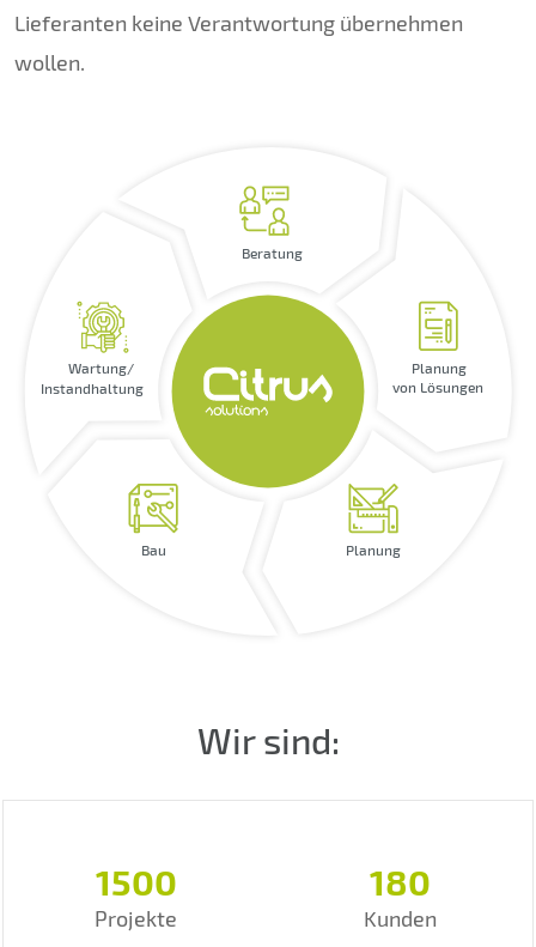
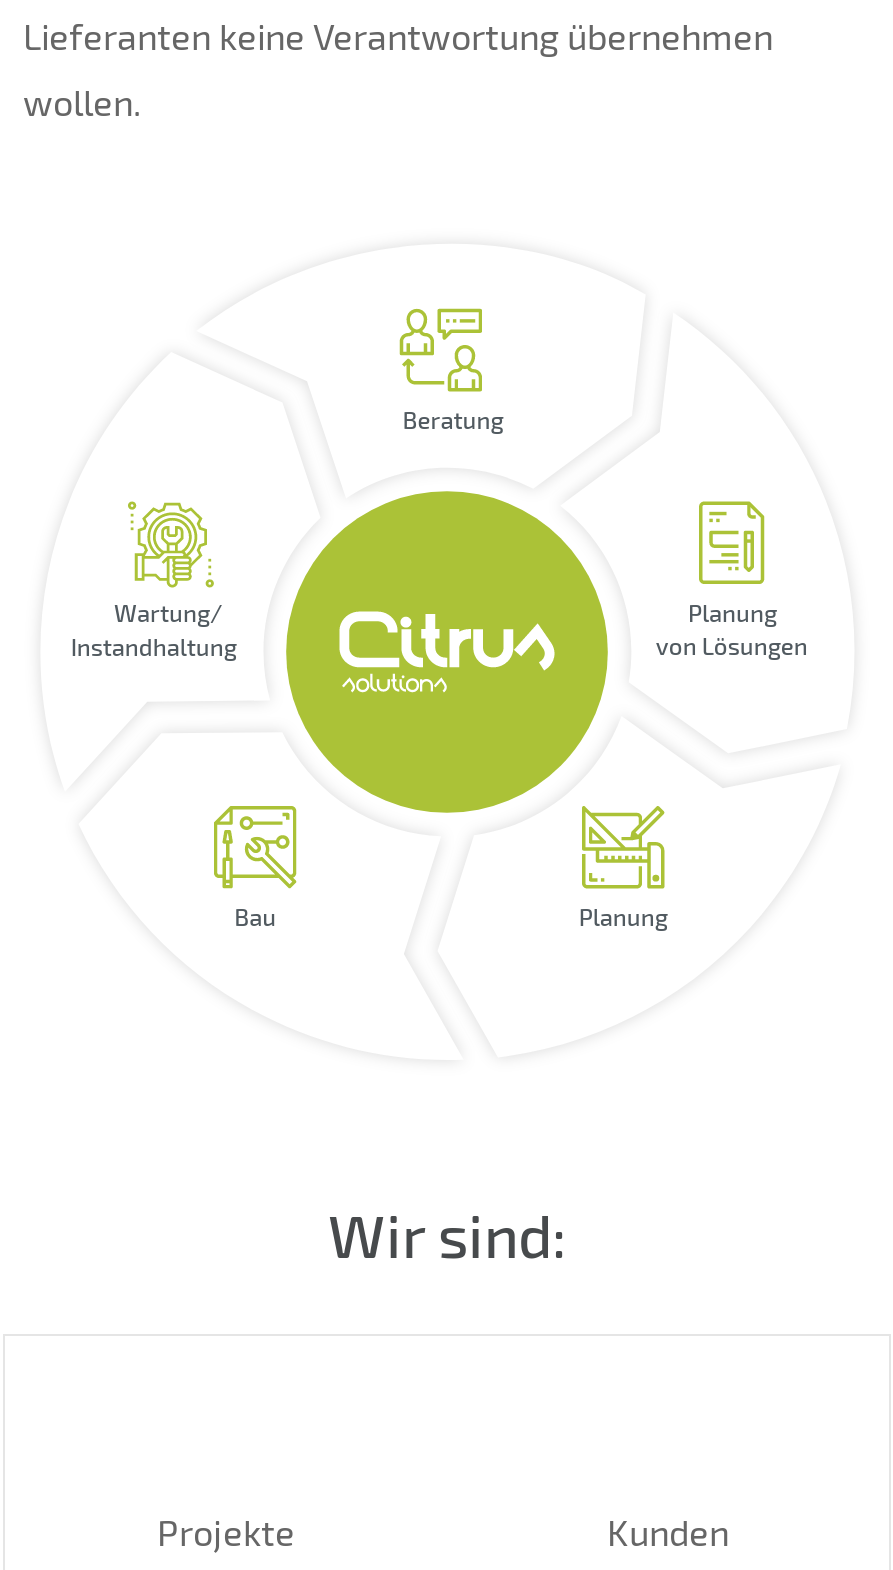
- 1500

- 180
